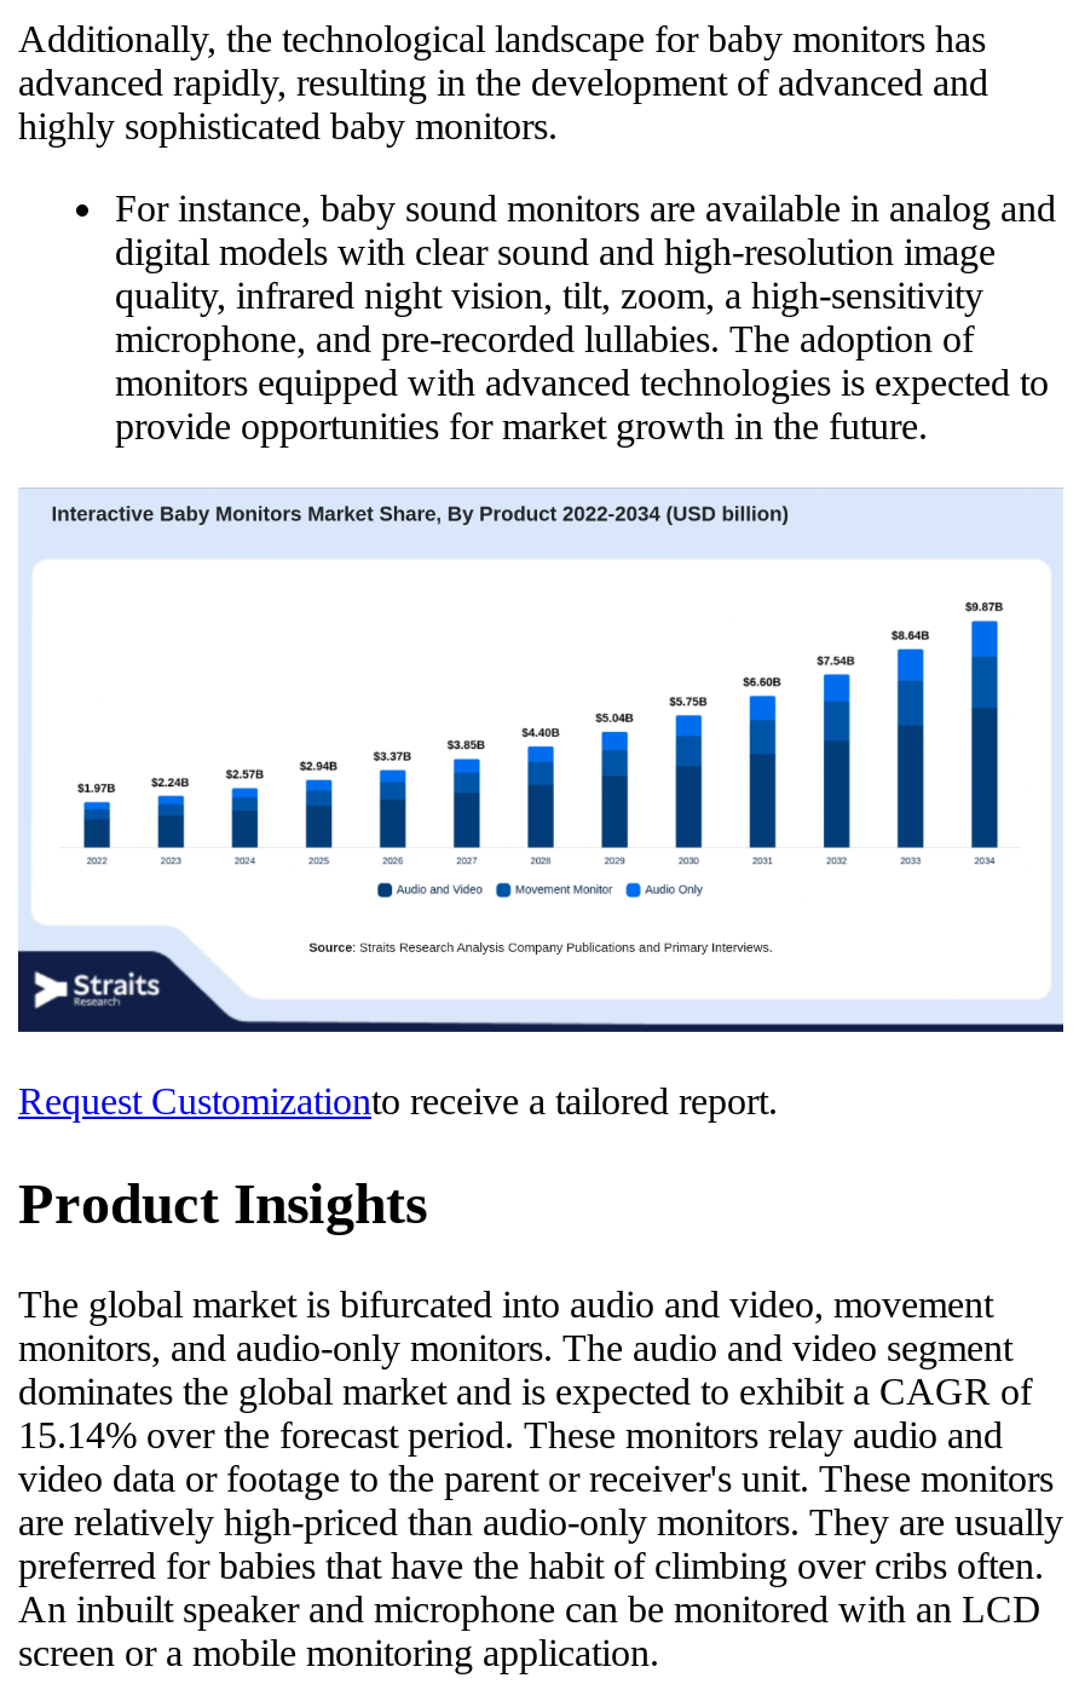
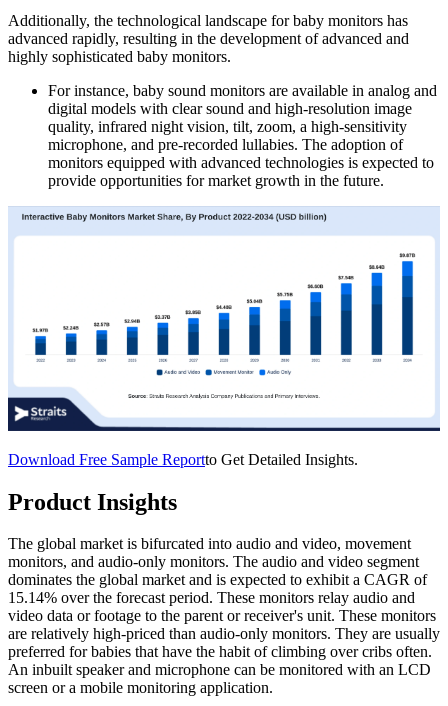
- Request Customizationto receive a tailored report.
+ Download Free Sample Reportto Get Detailed Insights.
